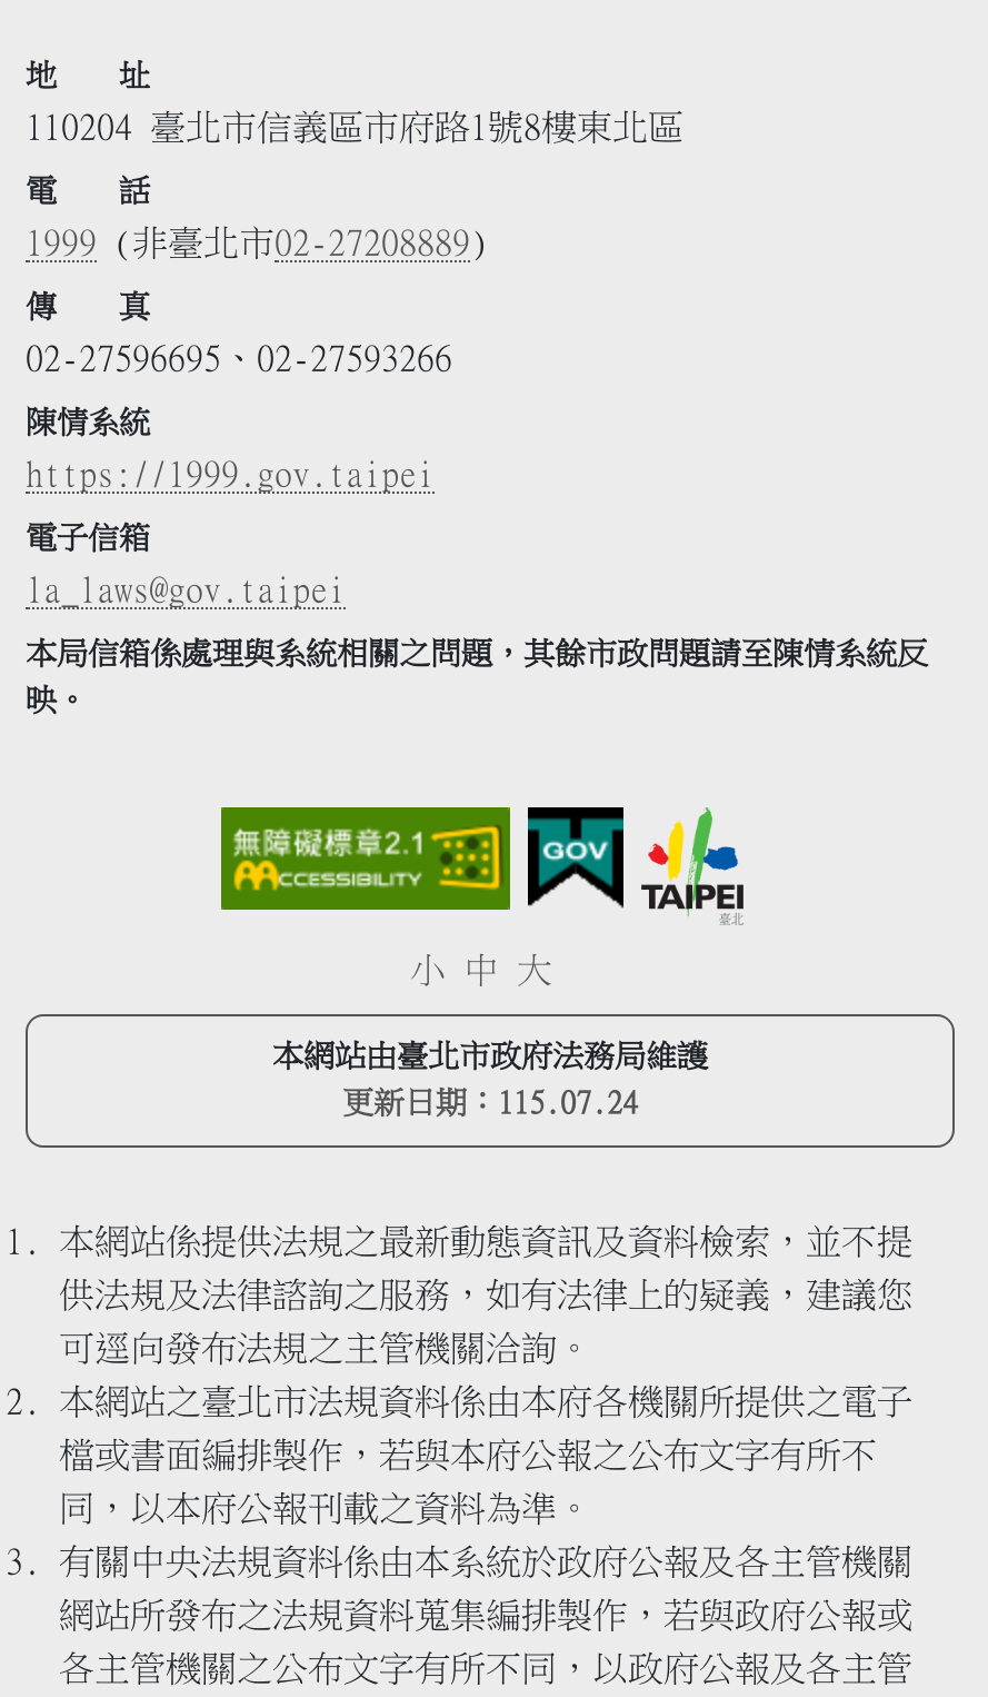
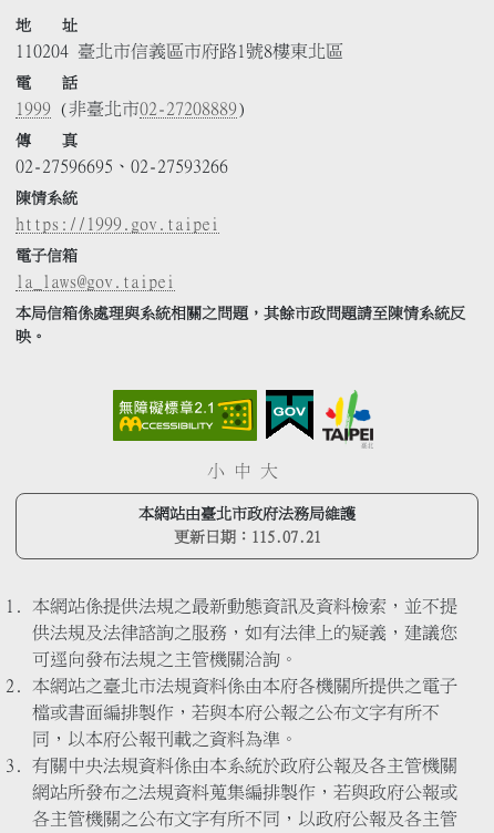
- 更新日期：115.07.24
+ 更新日期：115.07.21
